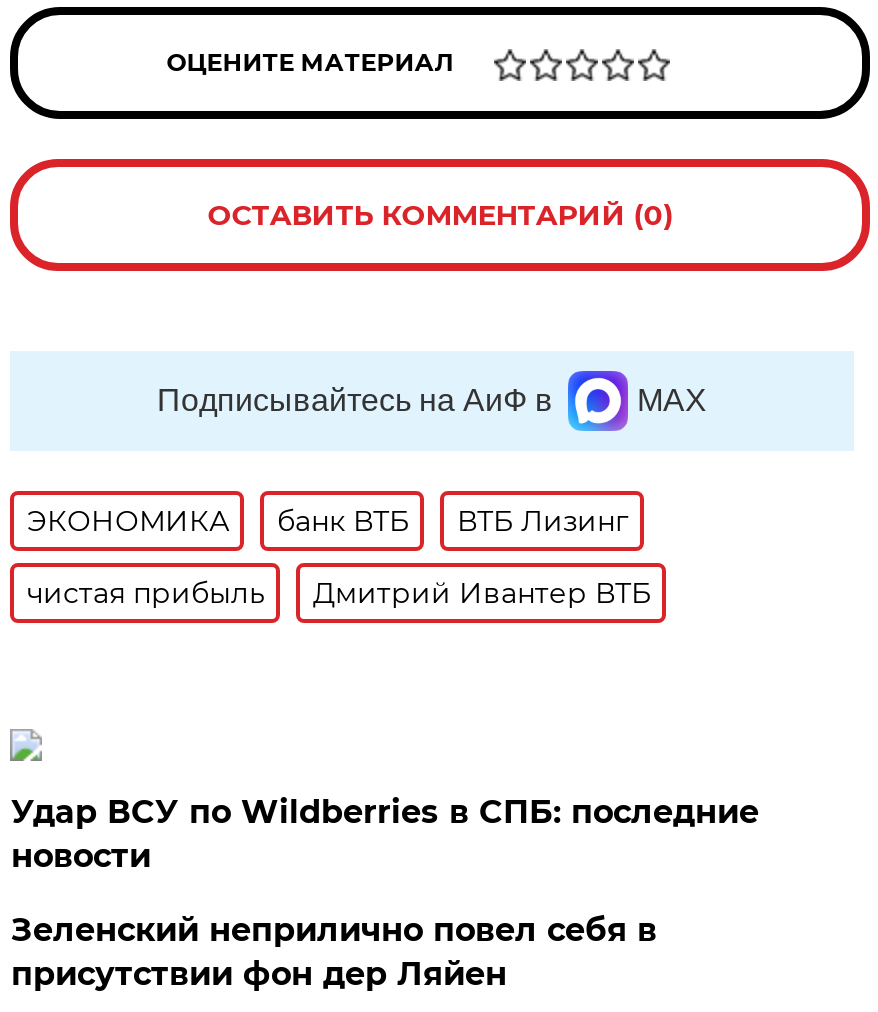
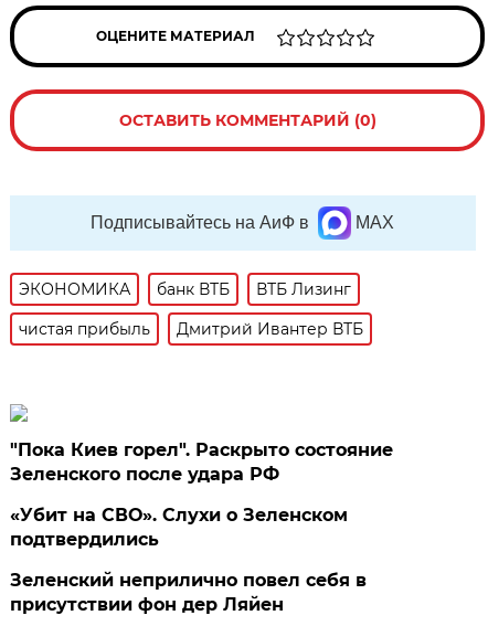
- Удар ВСУ по Wildberries в СПБ: последние
- новости
+ "Пока Киев горел". Раскрыто состояние
+ Зеленского после удара РФ
+ «Убит на СВО». Слухи о Зеленском
+ подтвердились
